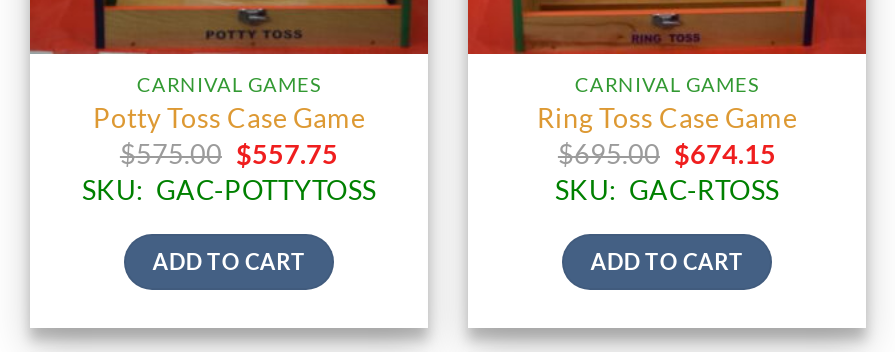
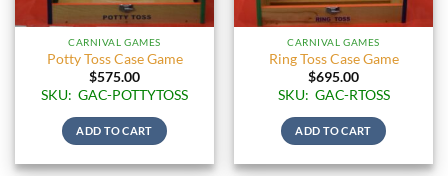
- $575.00 $557.75
+ $575.00

- $695.00 $674.15
+ $695.00
